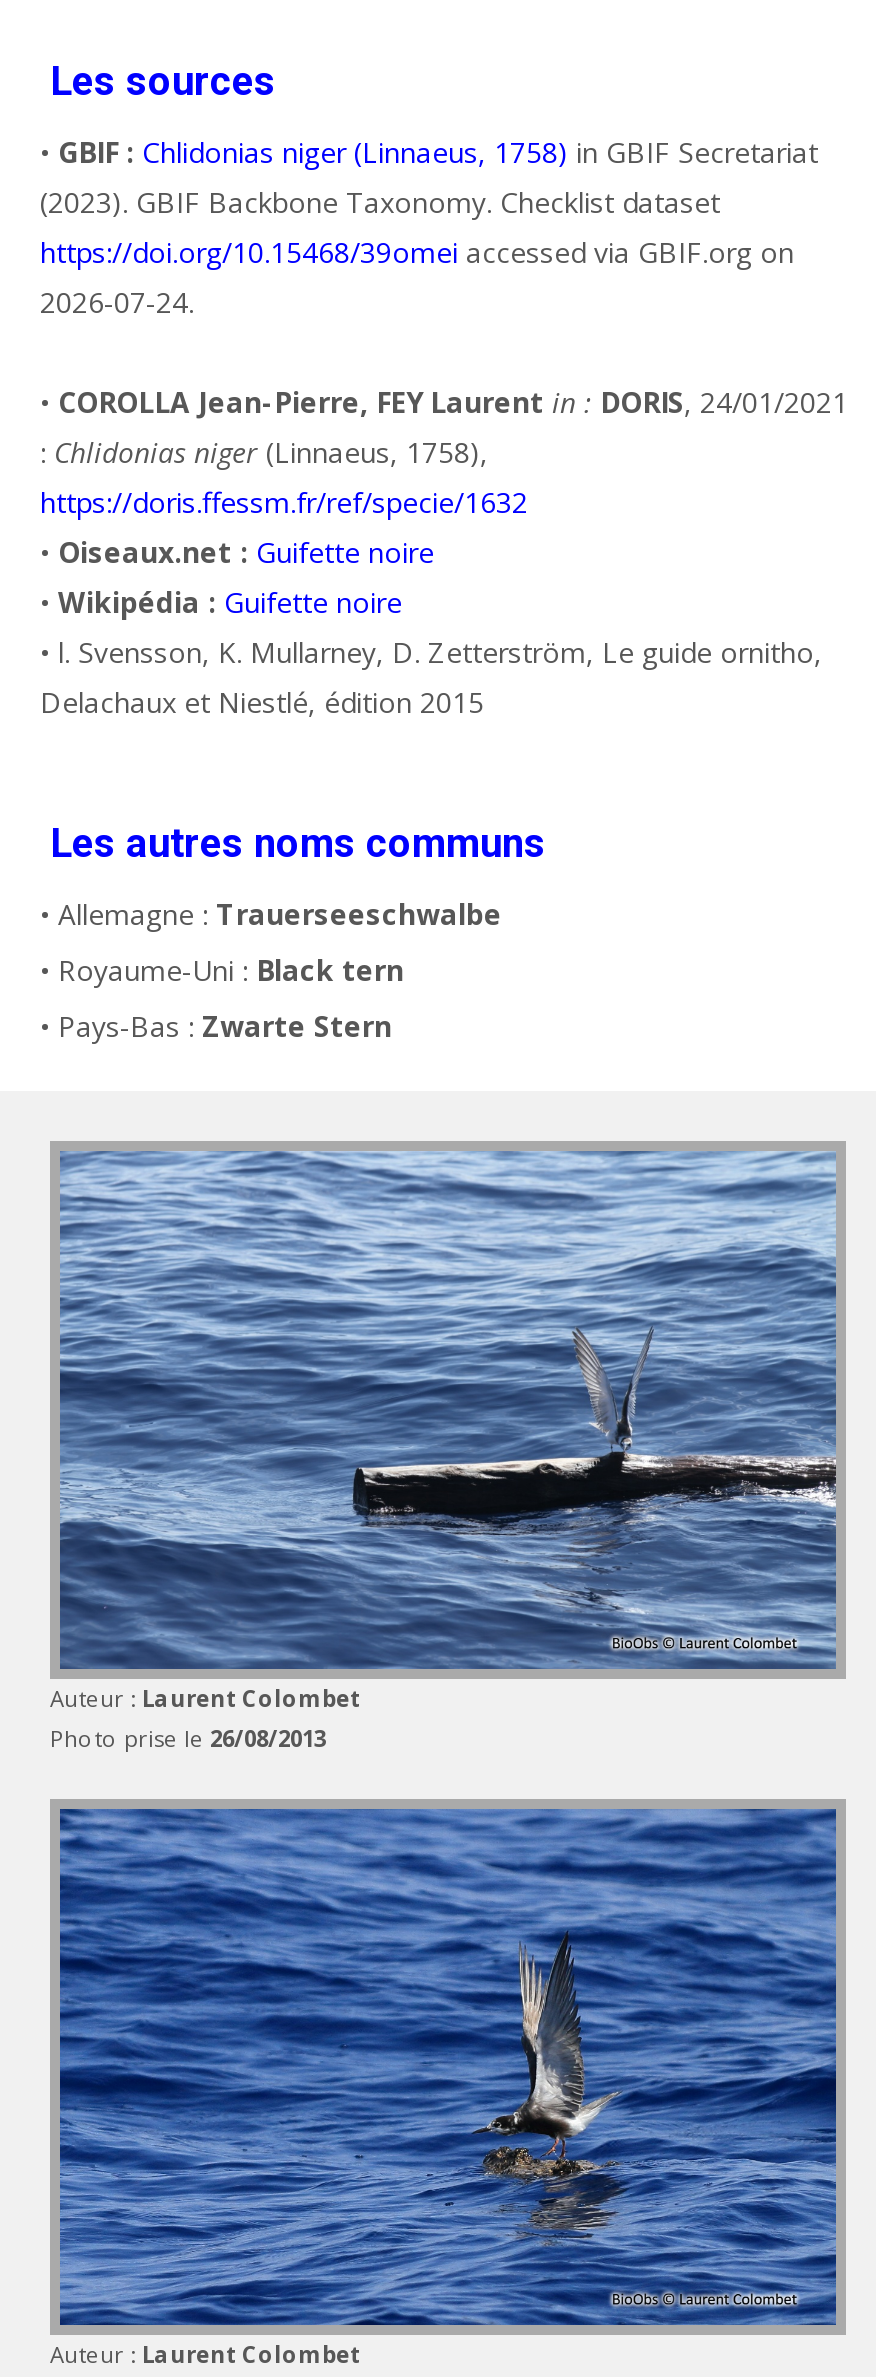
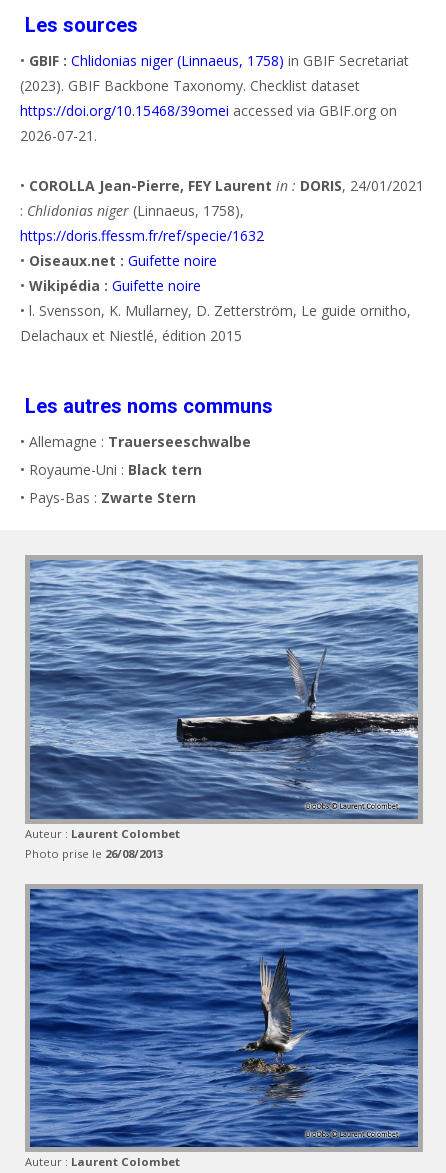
- 2026-07-24.
+ 2026-07-21.
